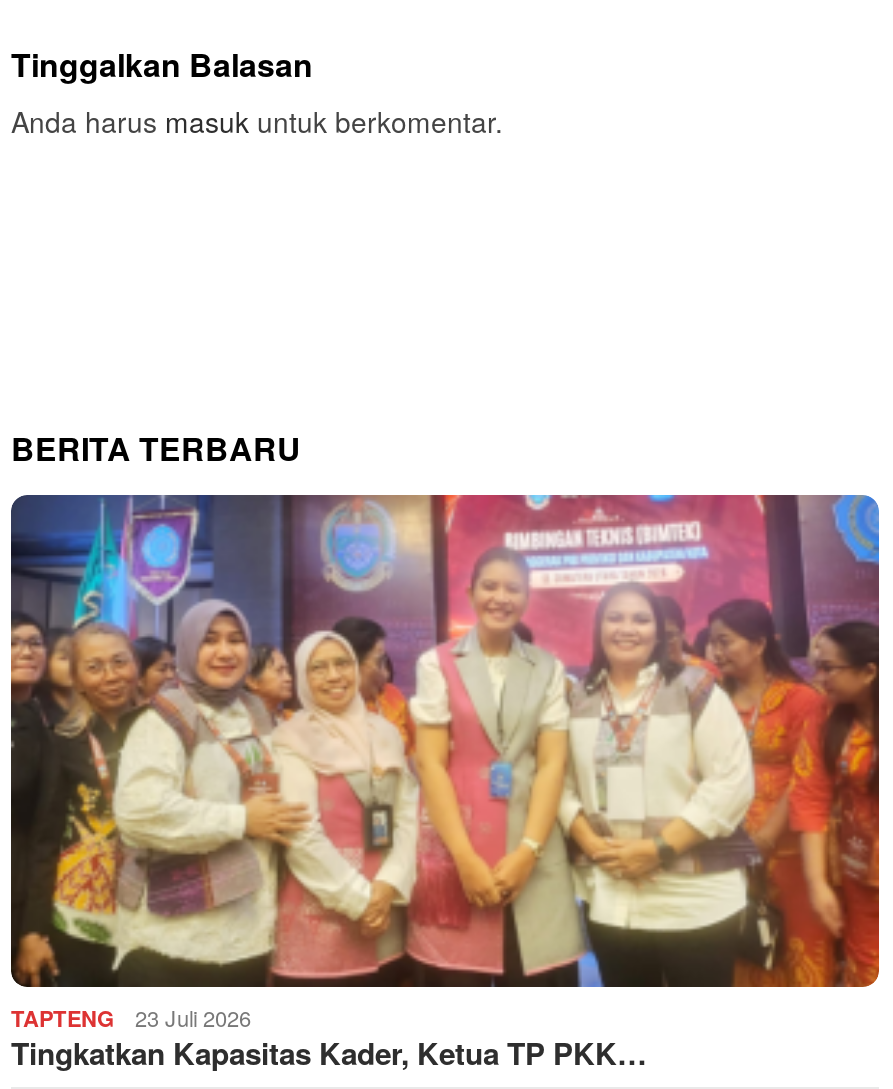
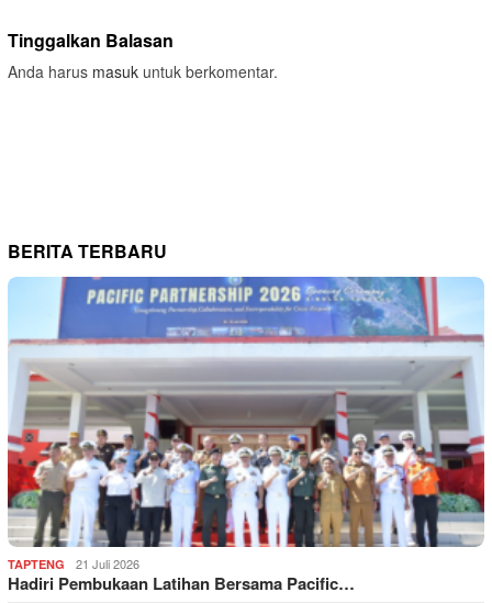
- [image]
- 23 Juli 2026
- Tingkatkan Kapasitas Kader, Ketua TP PKK…
+ [image]
+ 21 Juli 2026
+ Hadiri Pembukaan Latihan Bersama Pacific…
